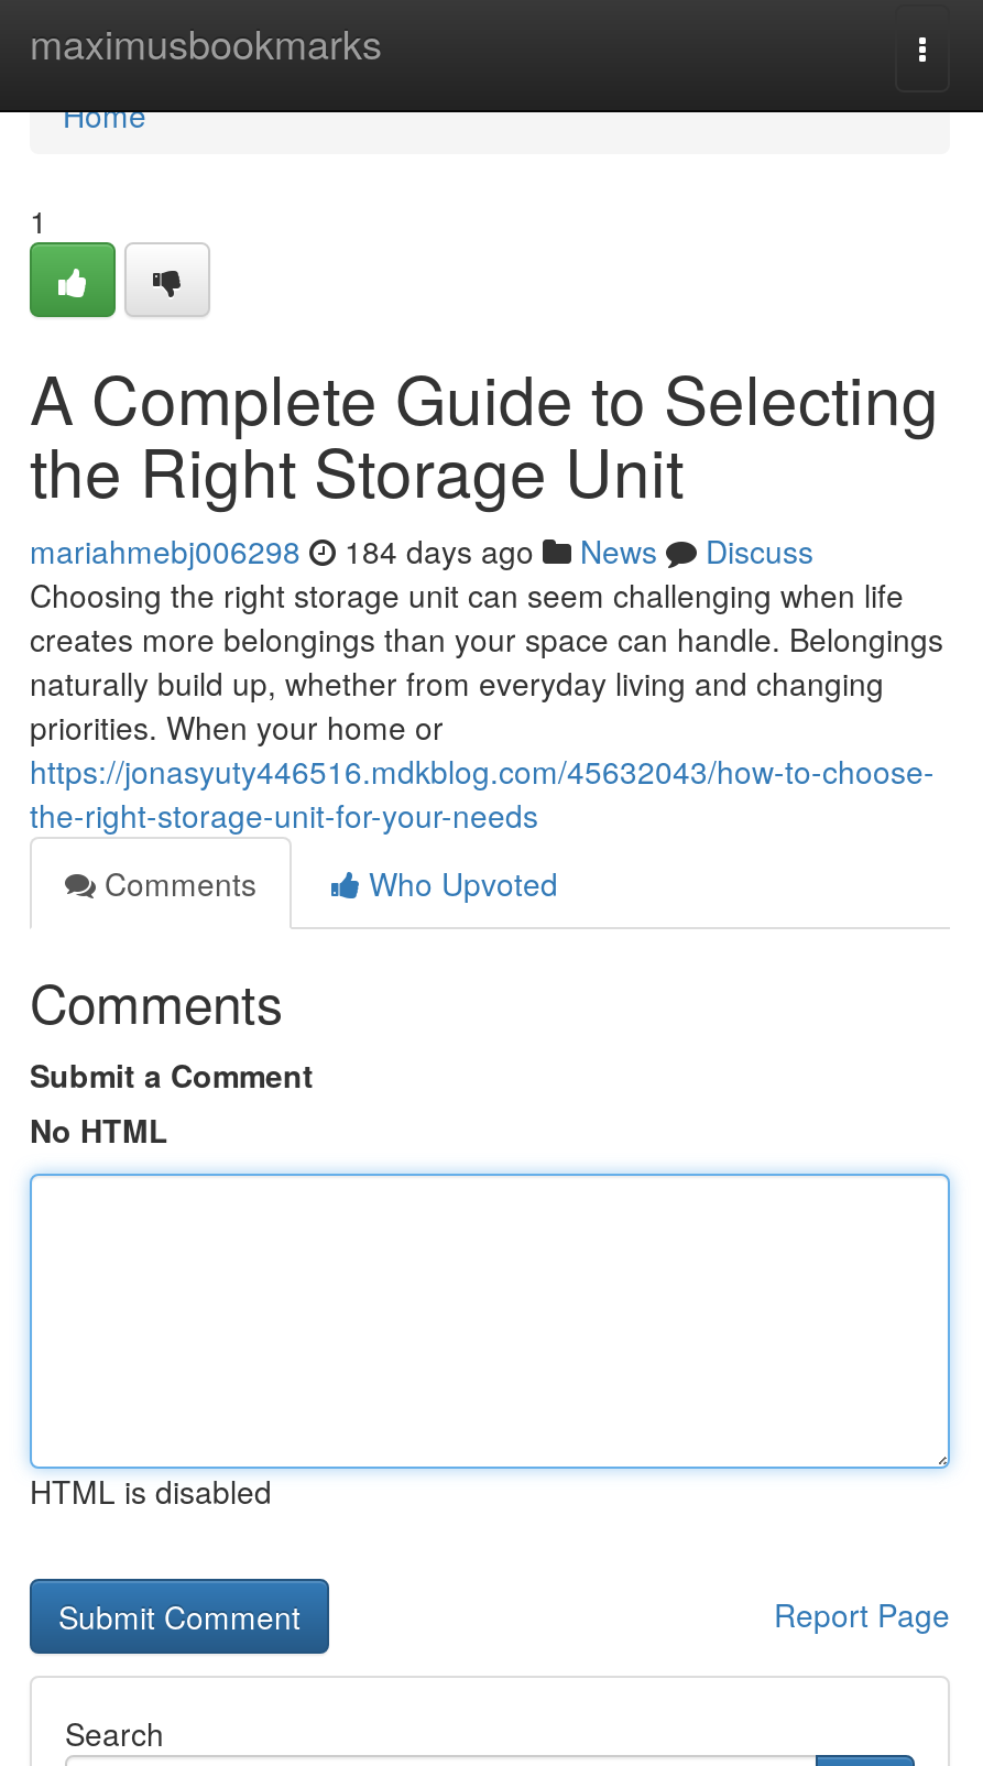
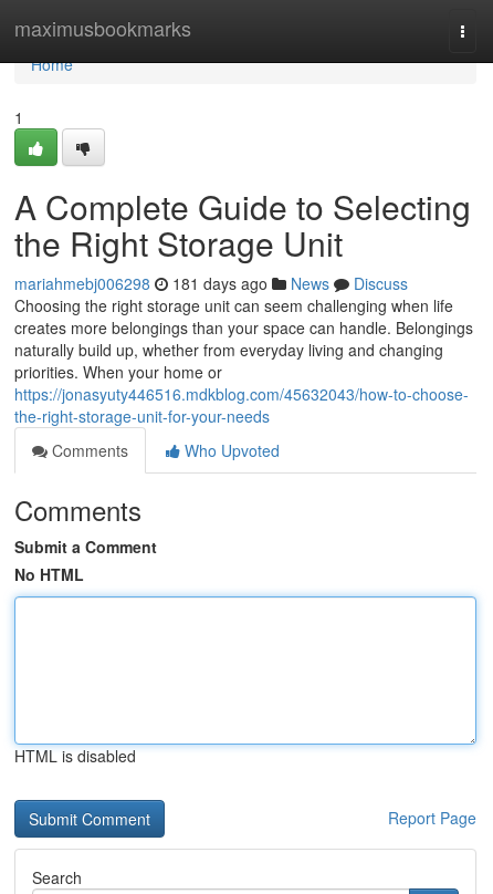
- mariahmebj006298 184 days ago News Discuss
+ mariahmebj006298 181 days ago News Discuss
